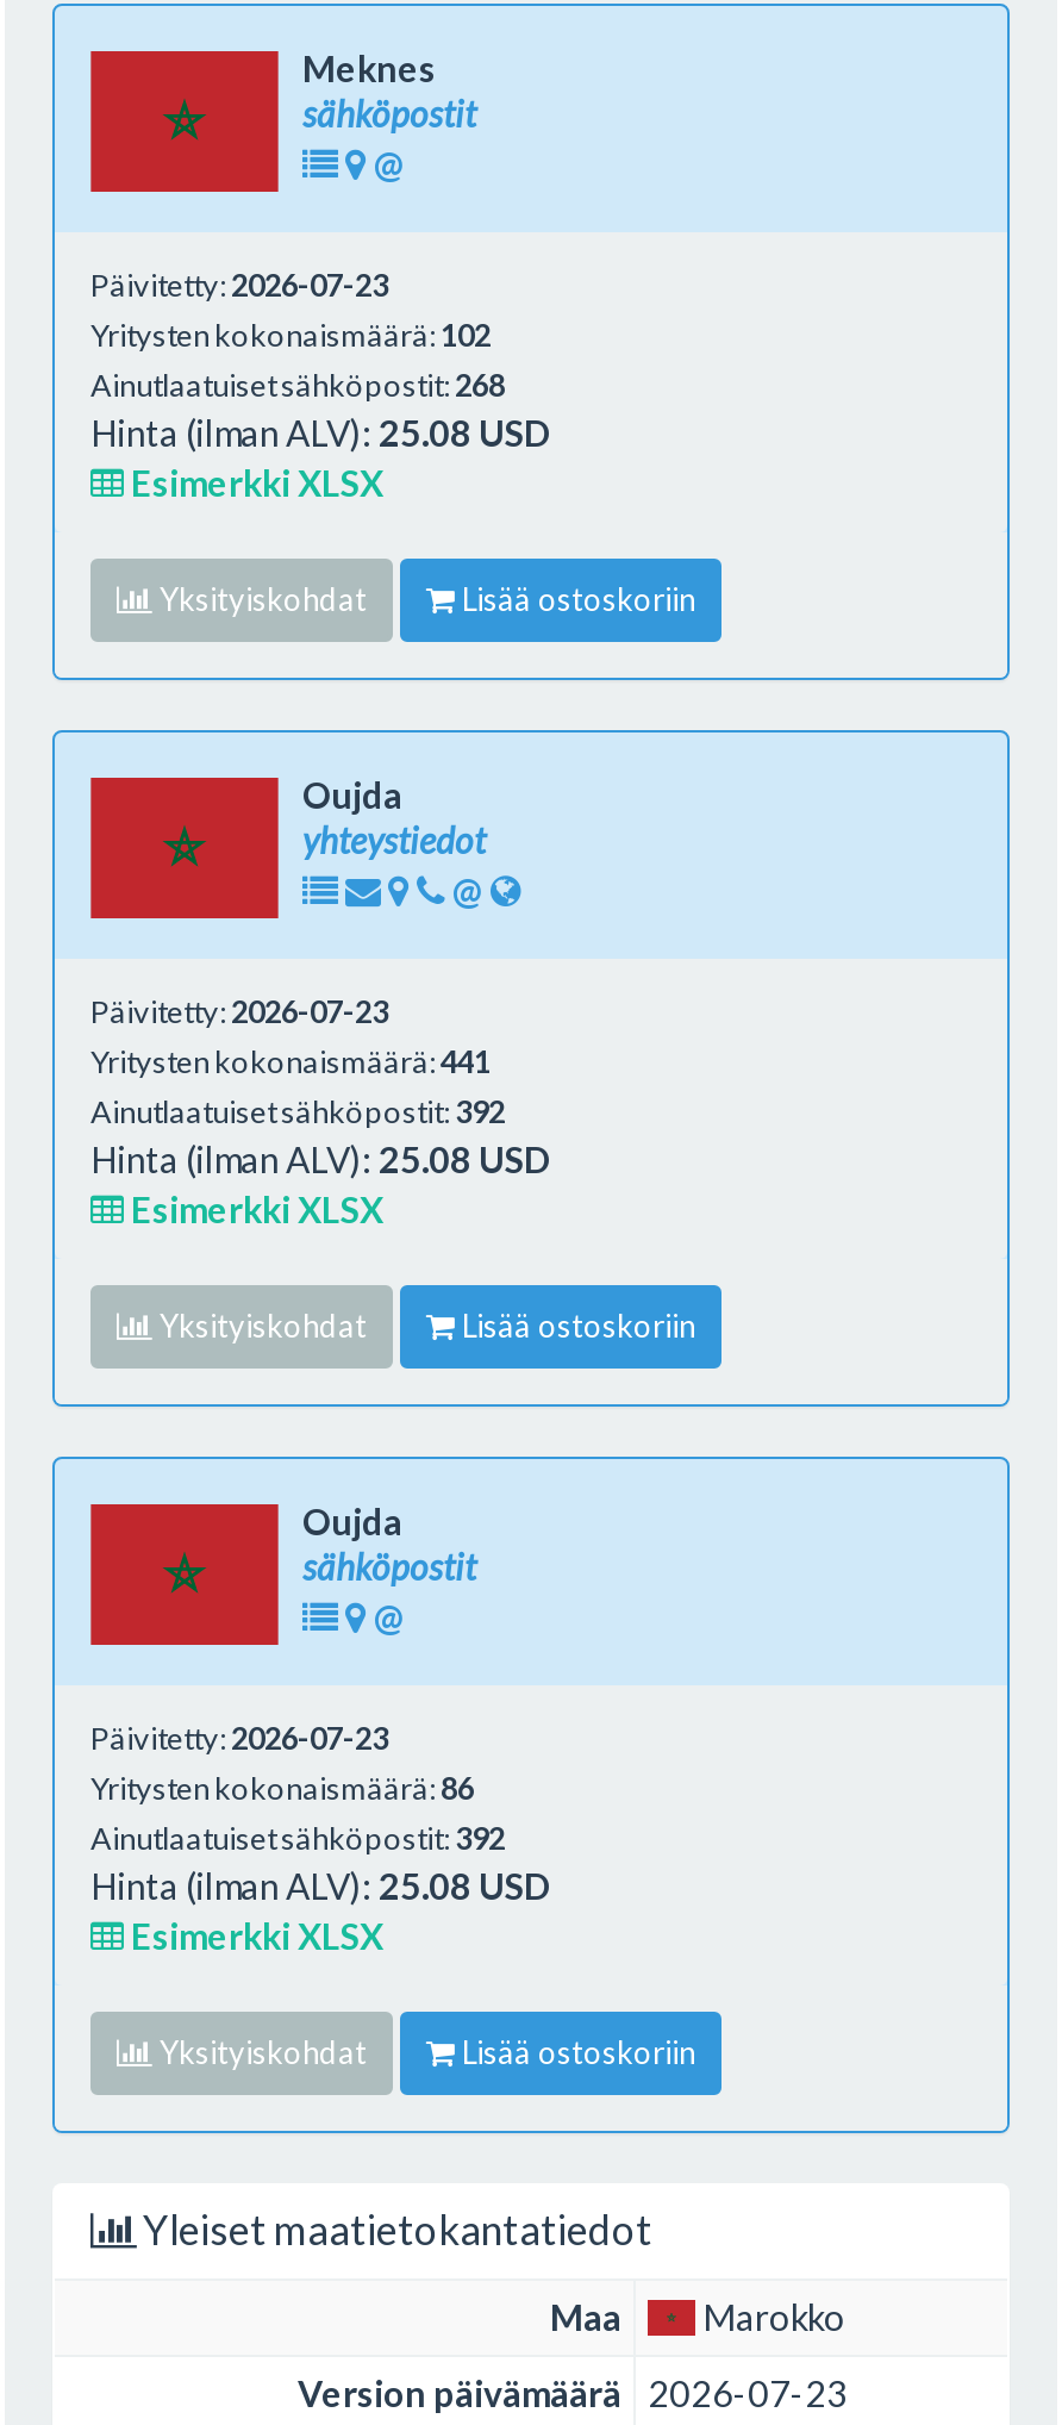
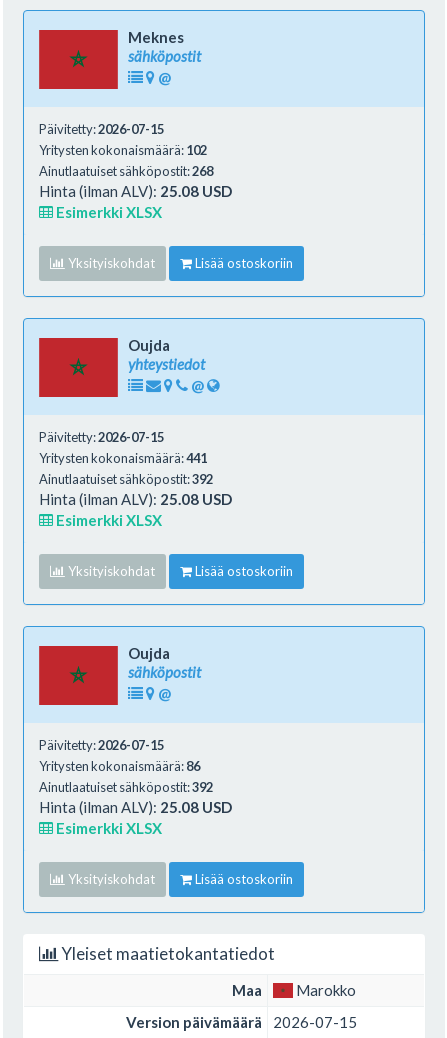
- Päivitetty: 2026-07-23
+ Päivitetty: 2026-07-15

- Päivitetty: 2026-07-23
+ Päivitetty: 2026-07-15

- Päivitetty: 2026-07-23
+ Päivitetty: 2026-07-15

- Version päivämäärä 2026-07-23
+ Version päivämäärä 2026-07-15
